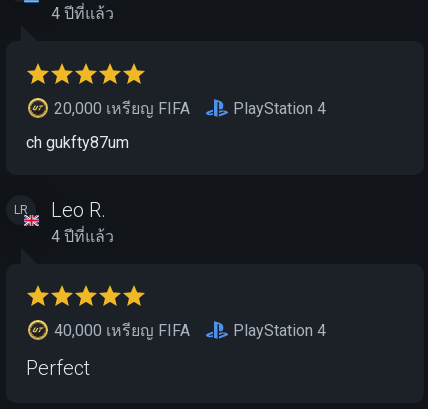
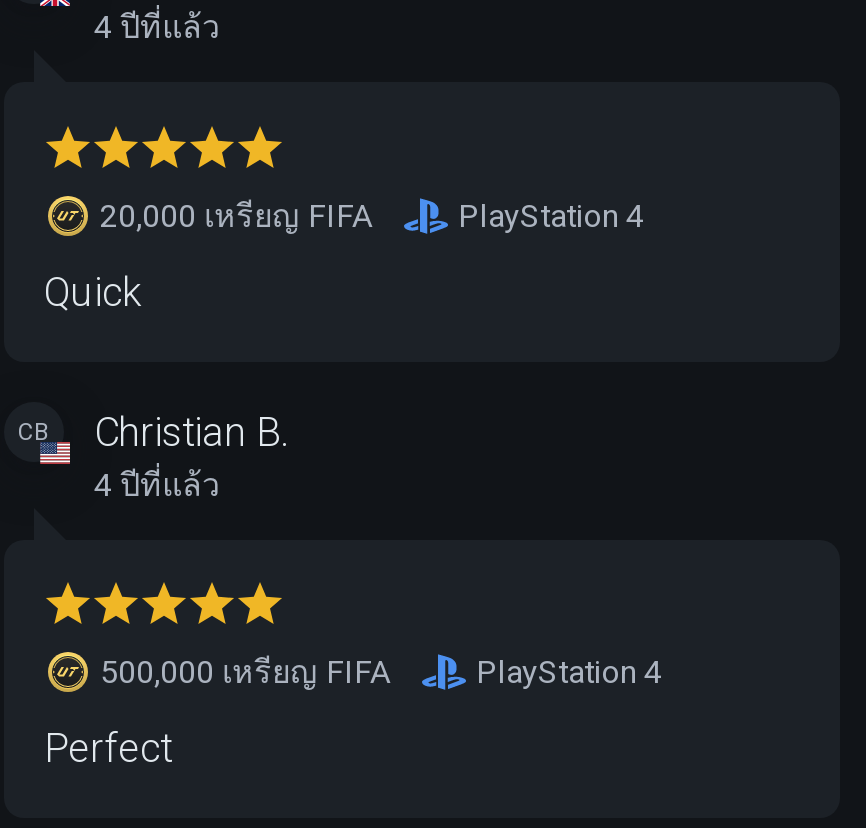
- ch gukfty87um
+ Quick

- LR
- Leo R.
+ CB
+ Christian B.

- 40,000 เหรียญ FIFA
+ 500,000 เหรียญ FIFA
